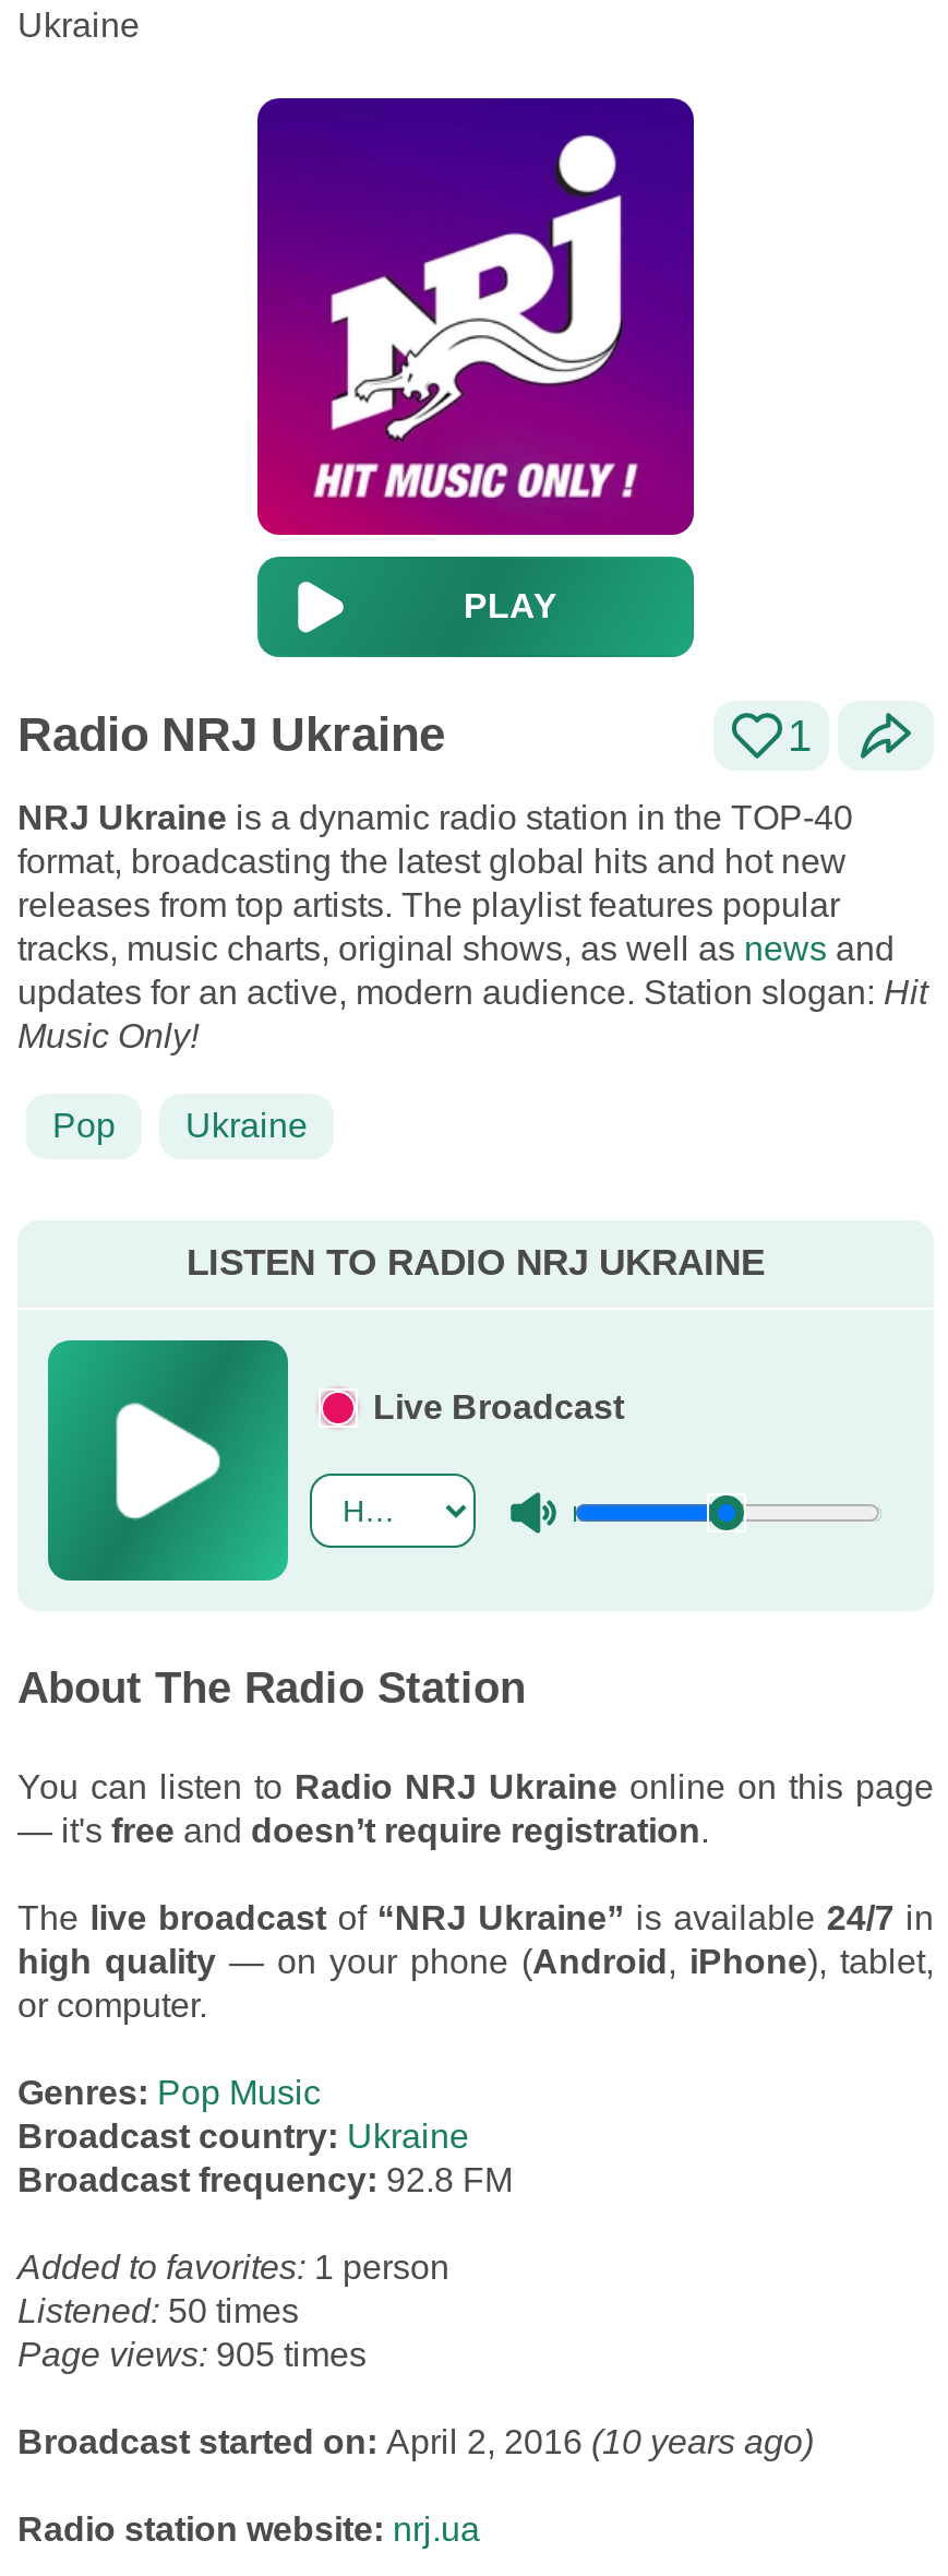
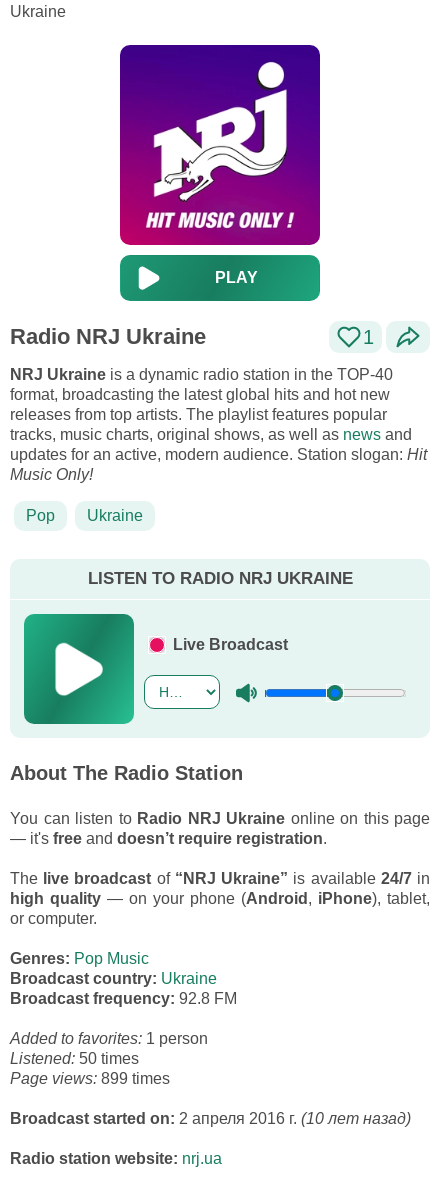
- Page views: 905 times
+ Page views: 899 times

- Broadcast started on: April 2, 2016 (10 years ago)
+ Broadcast started on: 2 апреля 2016 г. (10 лет назад)
